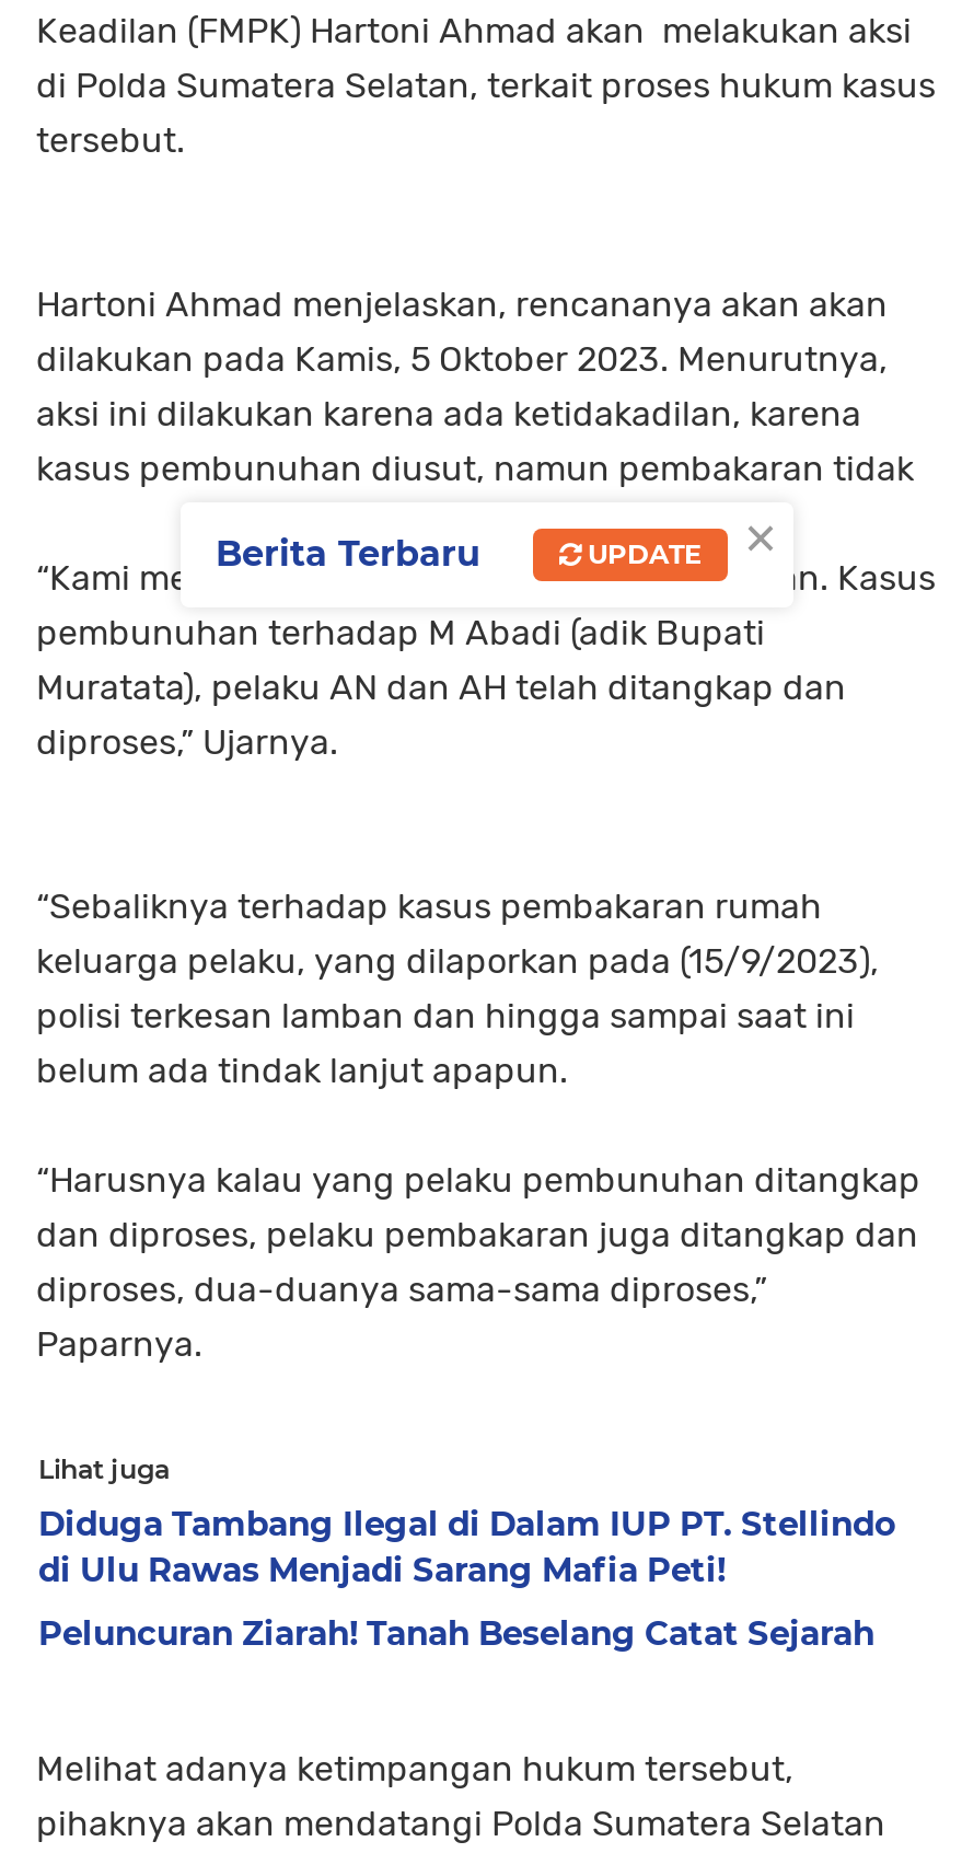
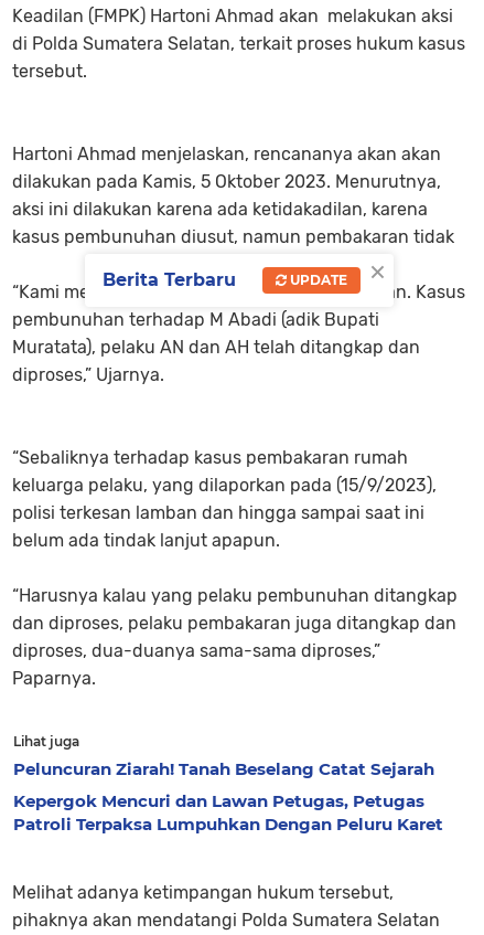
- Diduga Tambang Ilegal di Dalam IUP PT. Stellindo
- di Ulu Rawas Menjadi Sarang Mafia Peti!

moved up: Peluncuran Ziarah! Tanah Beselang Catat Sejarah

+ Kepergok Mencuri dan Lawan Petugas, Petugas
+ Patroli Terpaksa Lumpuhkan Dengan Peluru Karet
